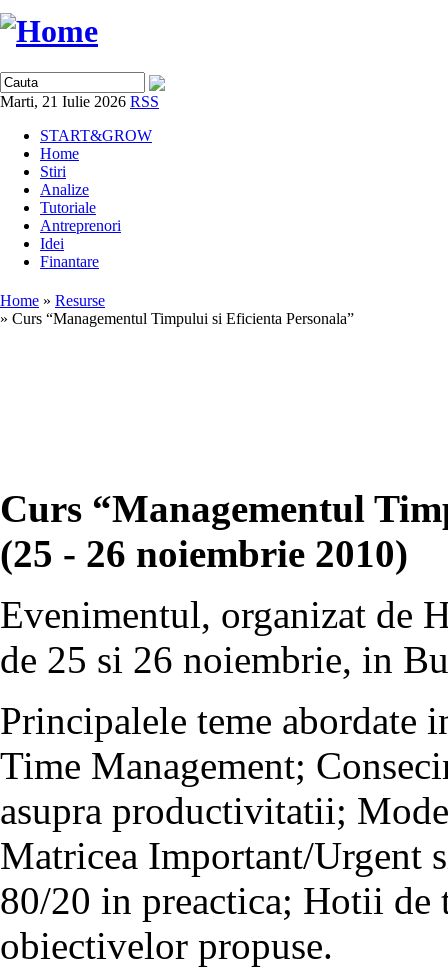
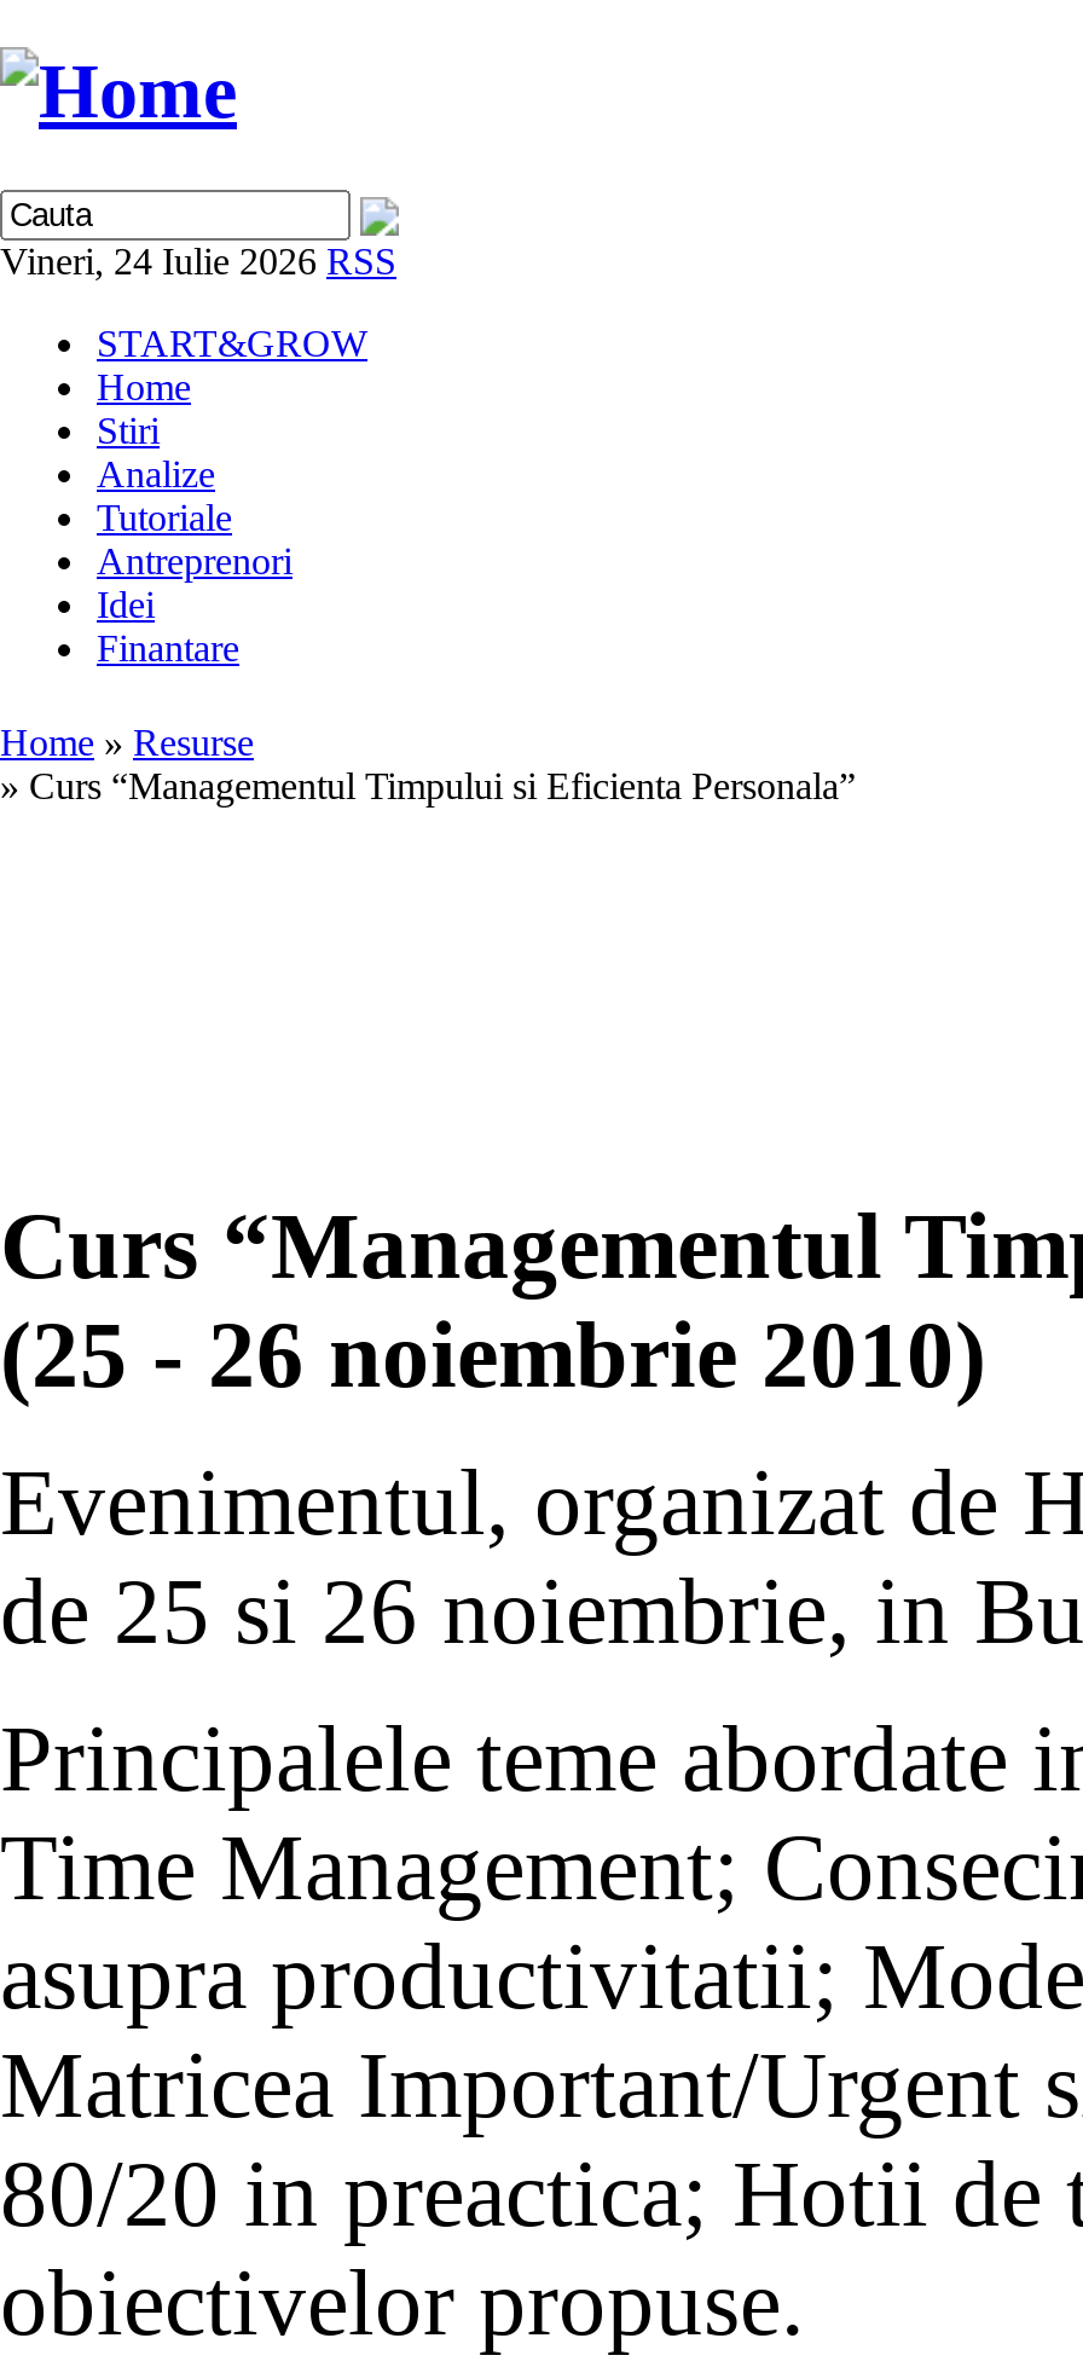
- Marti, 21 Iulie 2026RSS
+ Vineri, 24 Iulie 2026RSS
